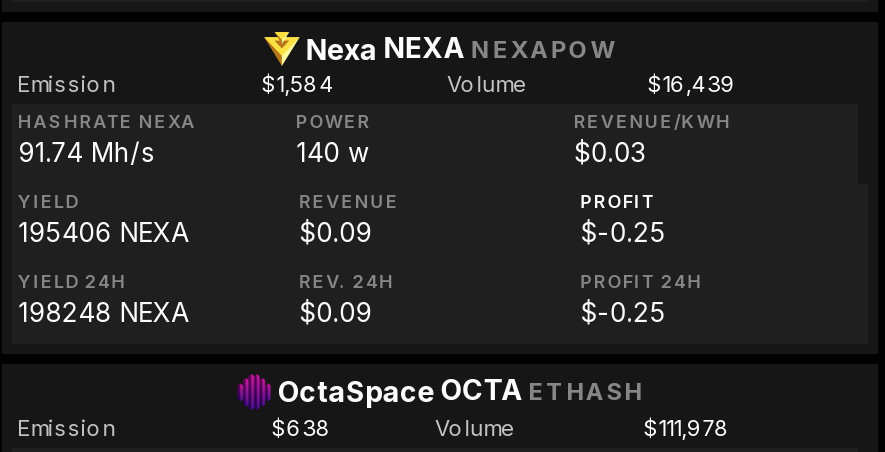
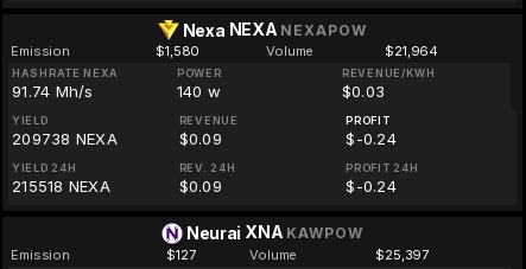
- $1,584
+ $1,580

- $16,439
+ $21,964

- 195406 NEXA
+ 209738 NEXA

- $-0.25
+ $-0.24

- 198248 NEXA
+ 215518 NEXA

- $-0.25
+ $-0.24

- OctaSpace OCTA ETHASH
+ Neurai XNA KAWPOW

- $638
+ $127

- $111,978
+ $25,397
